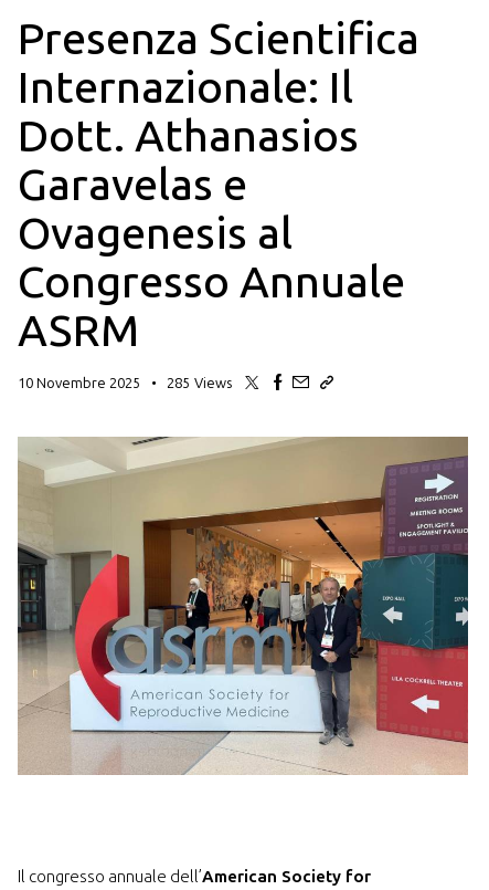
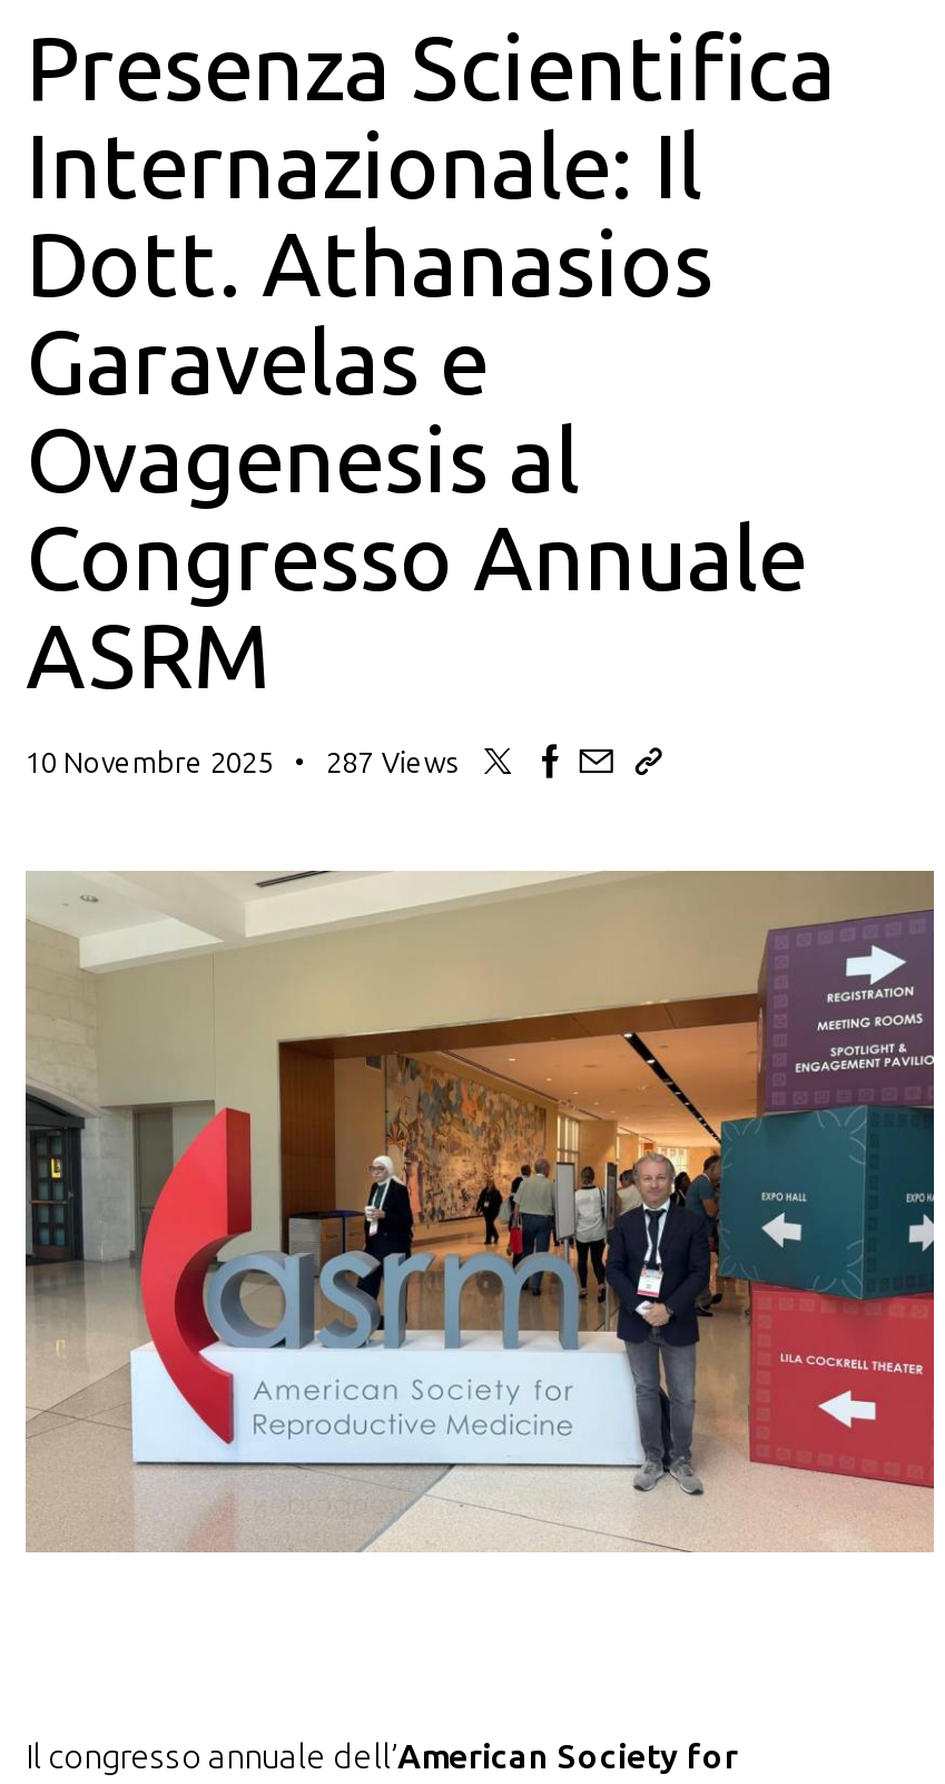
- 10 Novembre 2025 285 Views
+ 10 Novembre 2025 287 Views
